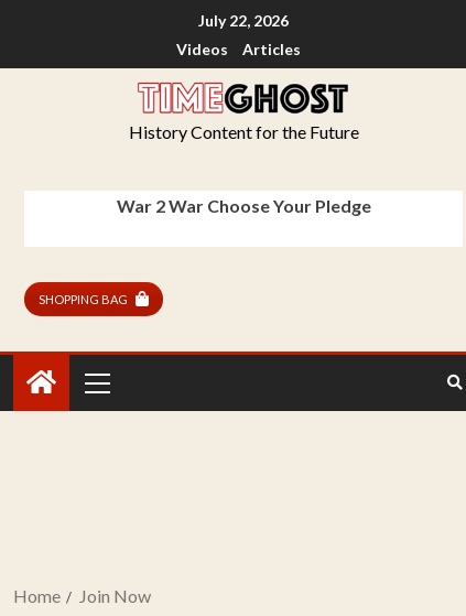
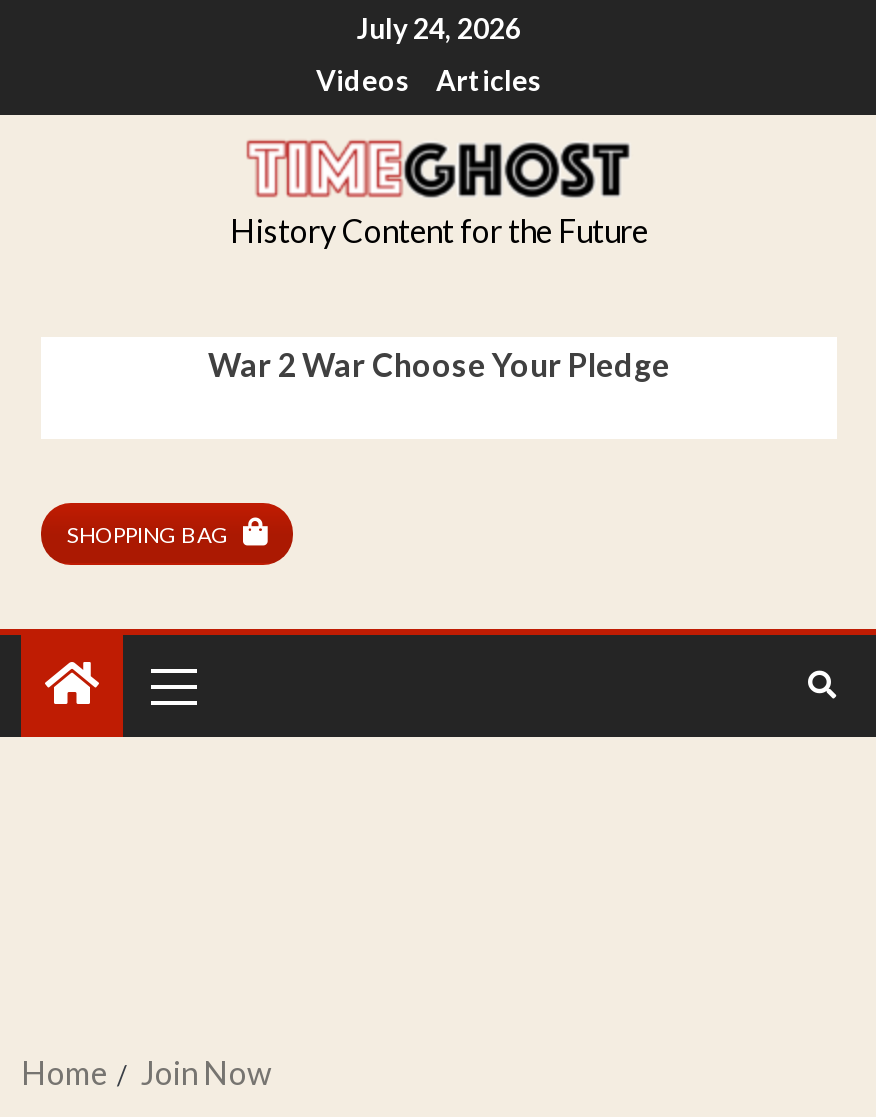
- July 22, 2026
+ July 24, 2026
